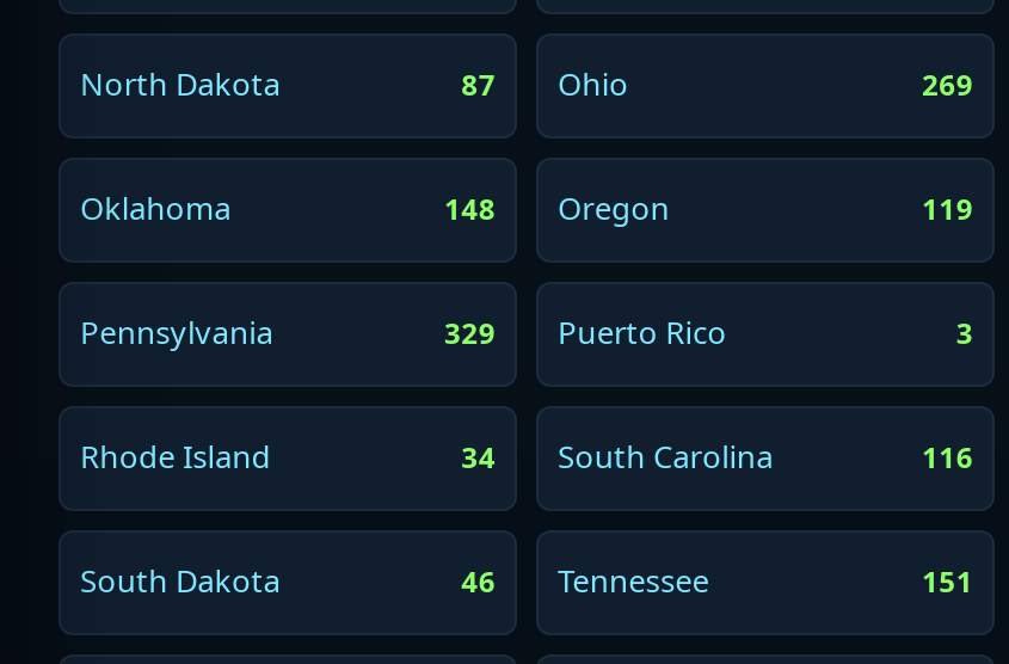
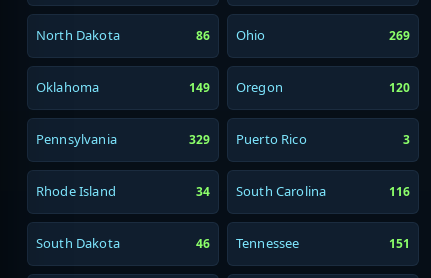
- 87 Ohio
+ 86 Ohio

- 148 Oregon
+ 149 Oregon

- 119
+ 120
